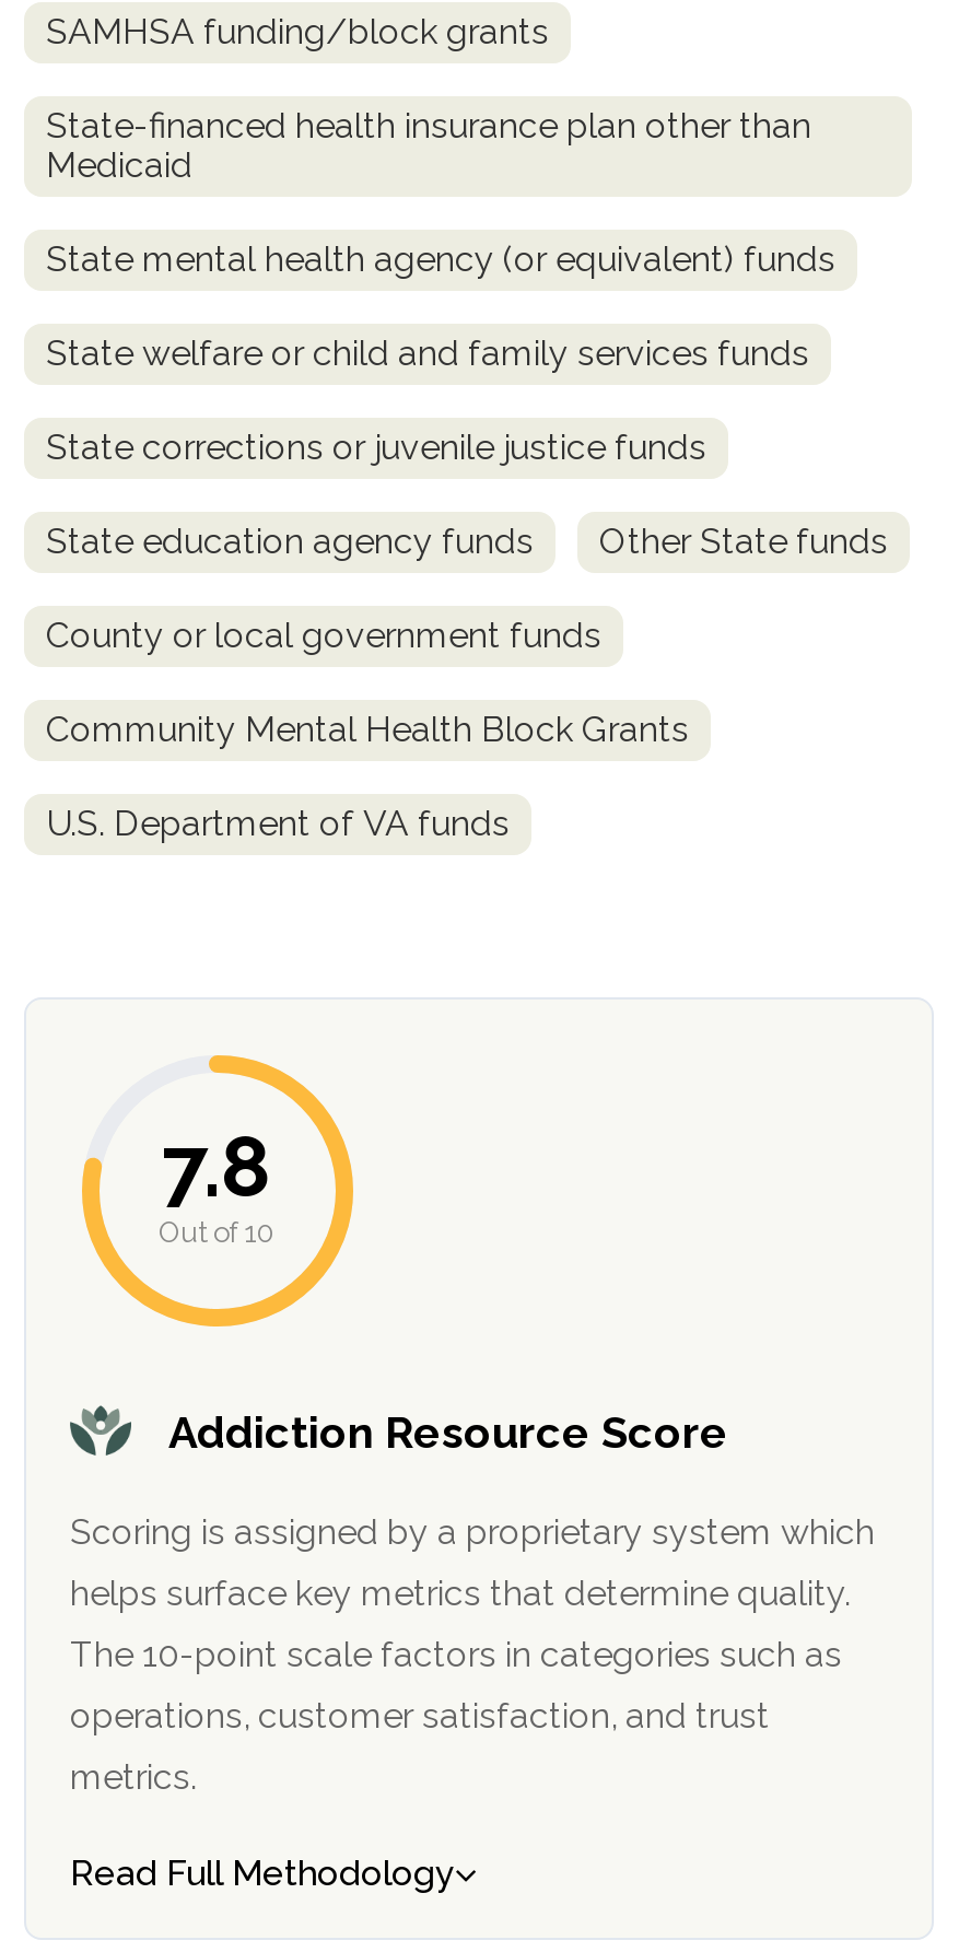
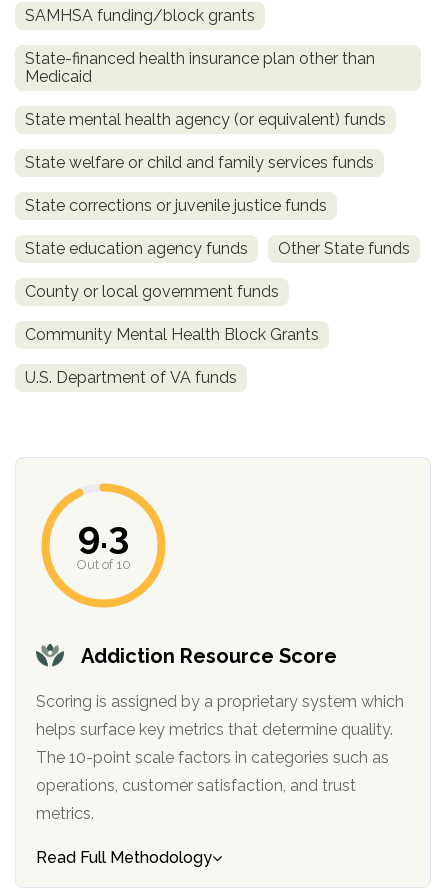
+ [image]

- 7.8
+ 9.3
